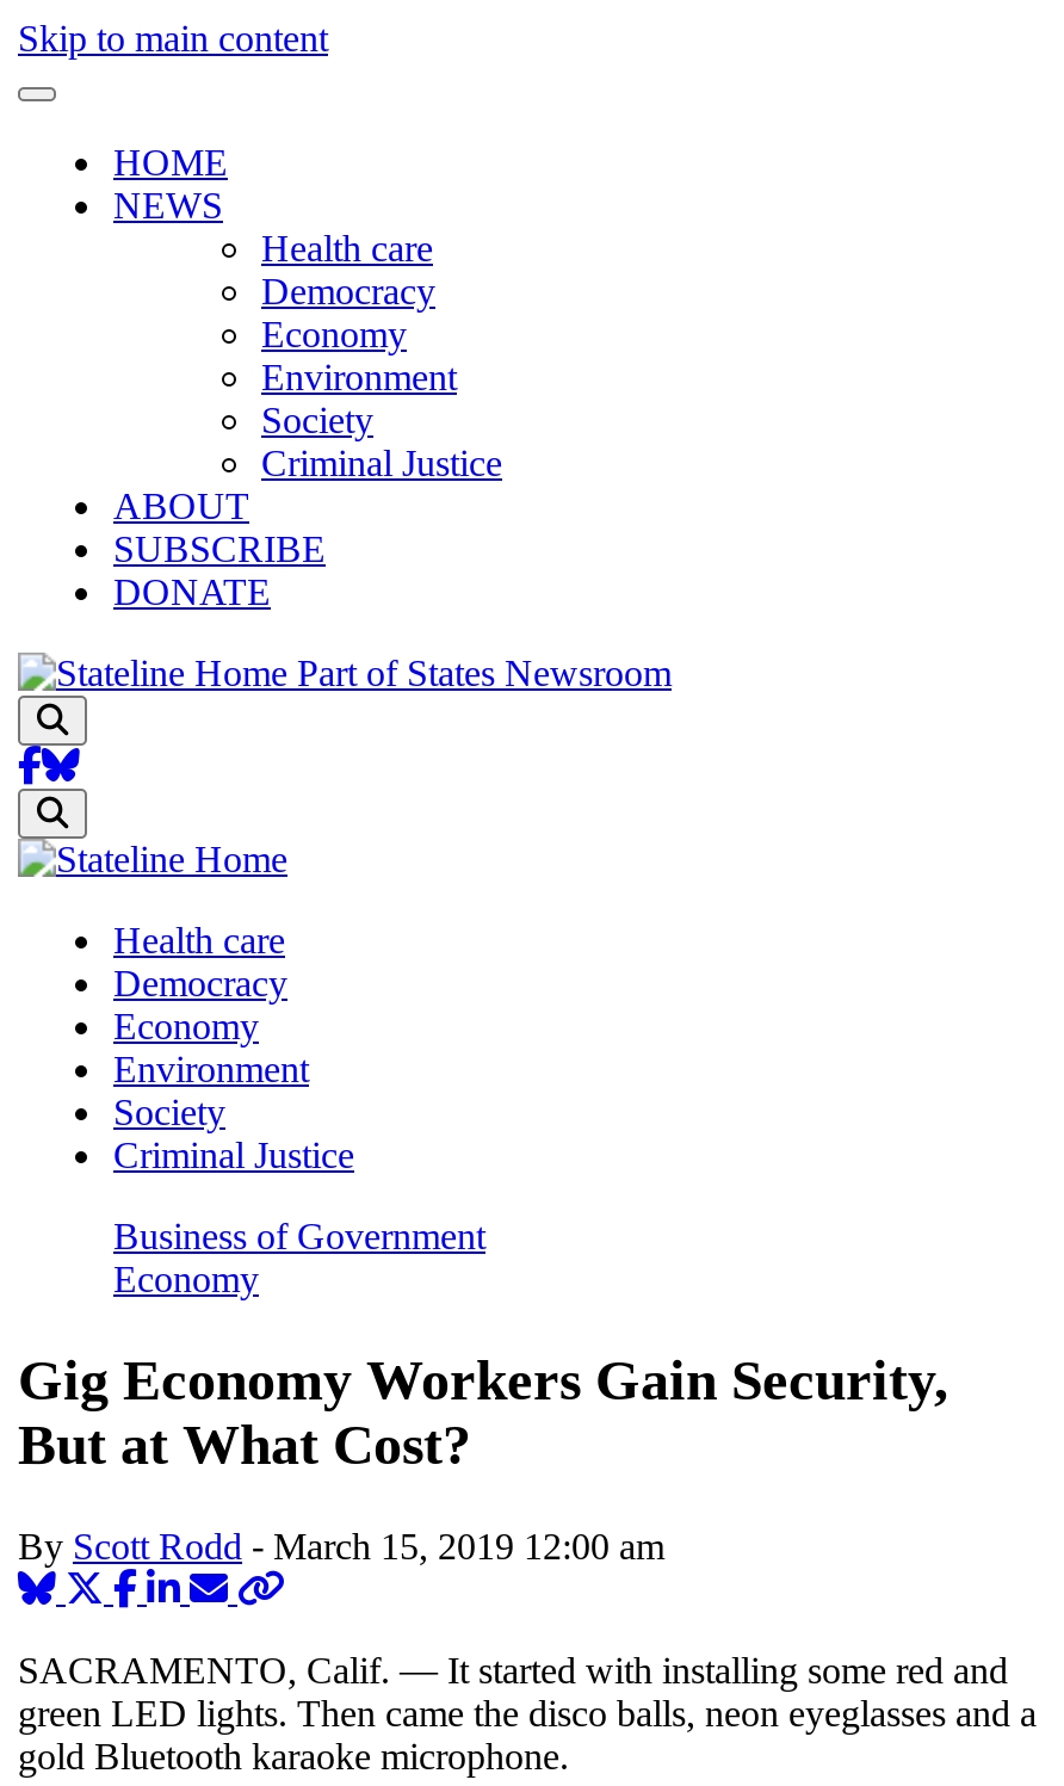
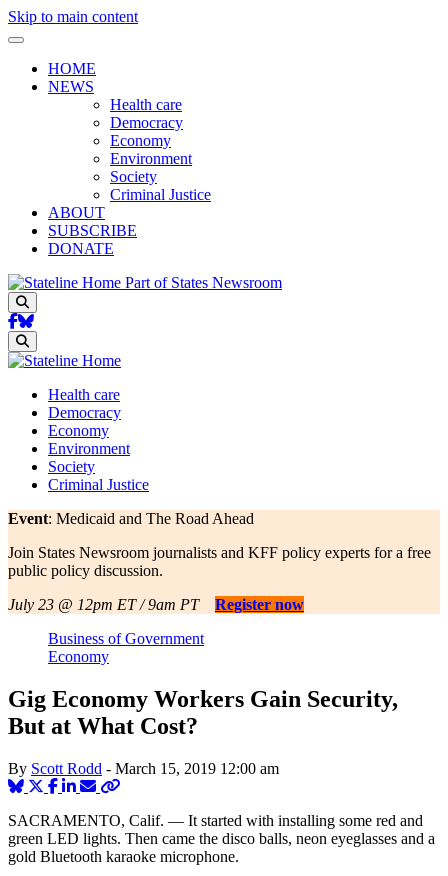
+ Event: Medicaid and The Road Ahead
+ Join States Newsroom journalists and KFF policy experts for a free
+ public policy discussion.
+ July 23 @ 12pm ET / 9am PT
+ Register now
